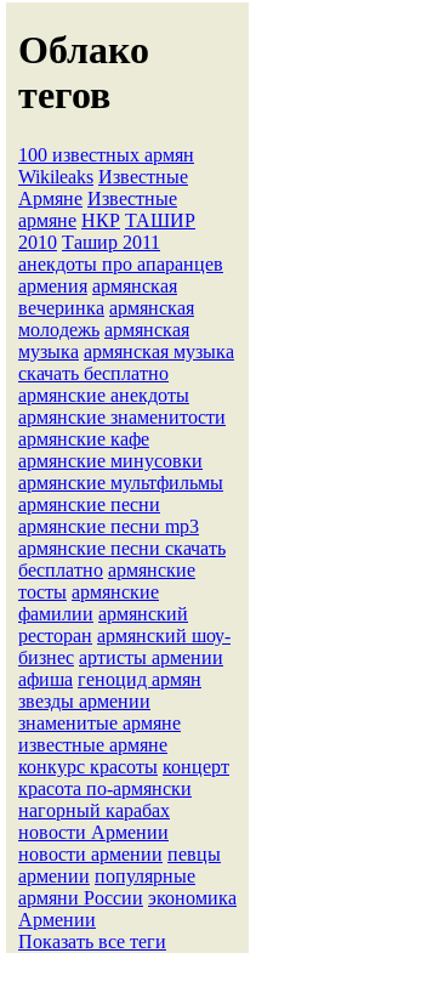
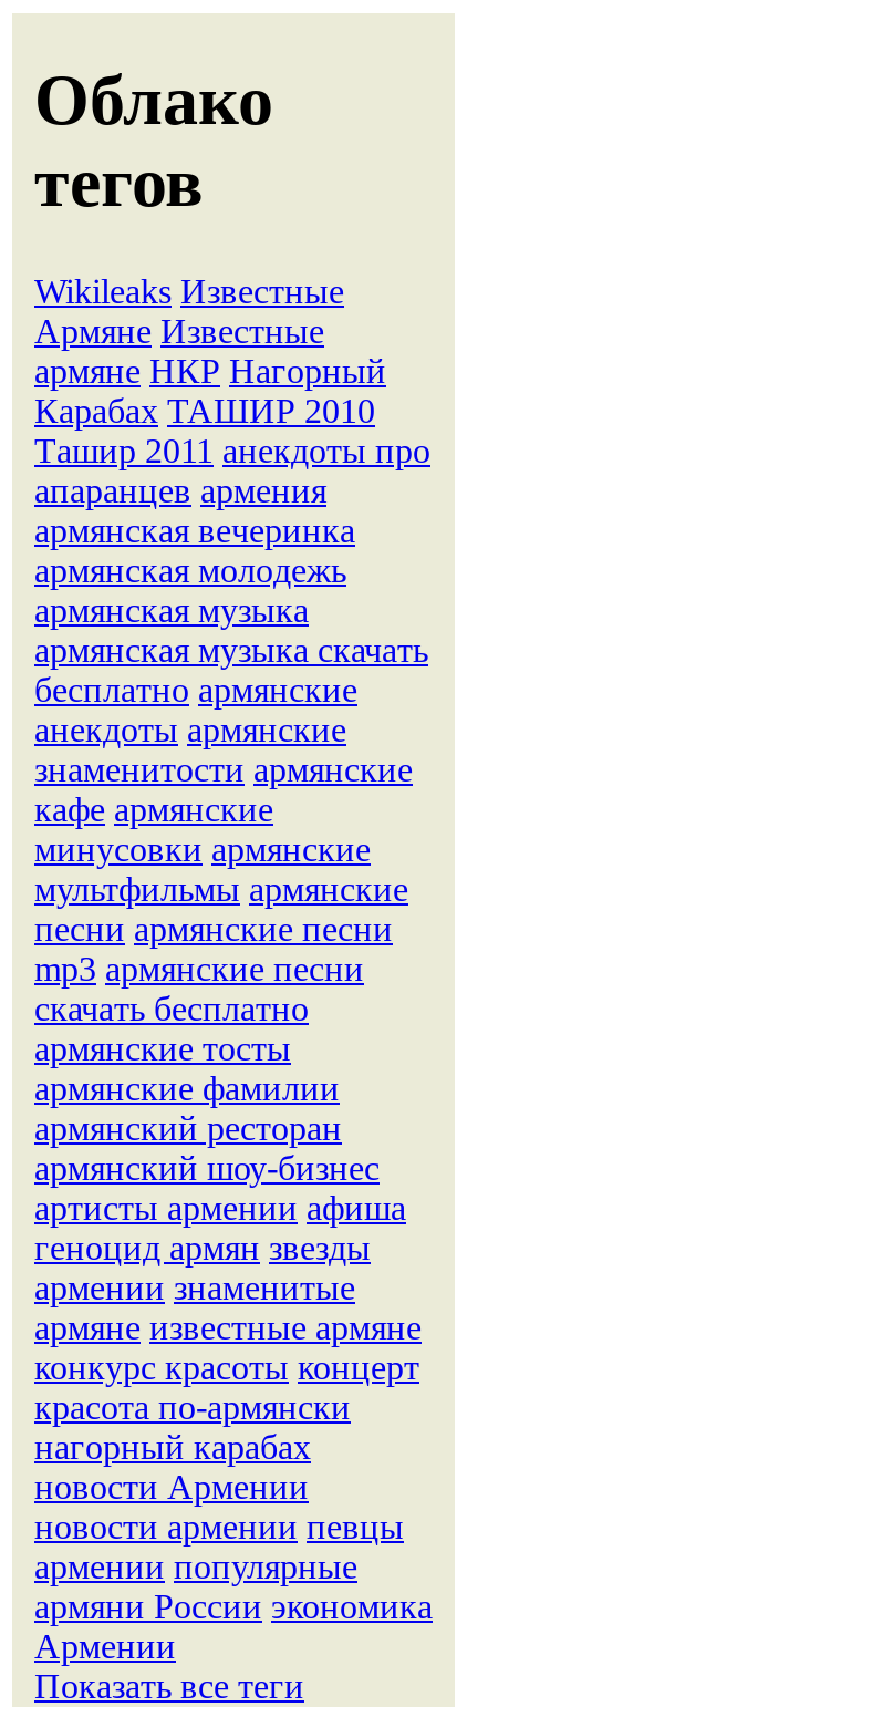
- 100 известных армян

- армяне НКР ТАШИР
- 2010 Ташир 2011
- анекдоты про апаранцев
- армения армянская
- вечеринка армянская
- молодежь армянская
- музыка армянская музыка
+ армяне НКР Нагорный
+ Карабах ТАШИР 2010
+ Ташир 2011 анекдоты про
+ апаранцев армения
+ армянская вечеринка
+ армянская молодежь
+ армянская музыка
+ армянская музыка скачать
+ анекдоты армянские
+ знаменитости армянские
+ кафе армянские
+ минусовки армянские
+ мультфильмы армянские
+ песни армянские песни
+ mp3 армянские песни

moved down: скачать бесплатно

- армянские анекдоты
- армянские знаменитости
- армянские кафе
- армянские минусовки
- армянские мультфильмы
- армянские песни
- армянские песни mp3
- армянские песни скачать
- тосты армянские
- фамилии армянский
- ресторан армянский шоу-
- бизнес артисты армении
- афиша геноцид армян
- звезды армении
- знаменитые армяне
- известные армяне
+ армянские тосты
+ армянские фамилии
+ армянский ресторан
+ армянский шоу-бизнес
+ артисты армении афиша
+ геноцид армян звезды
+ армении знаменитые
+ армяне известные армяне

moved up: бесплатно армянские
